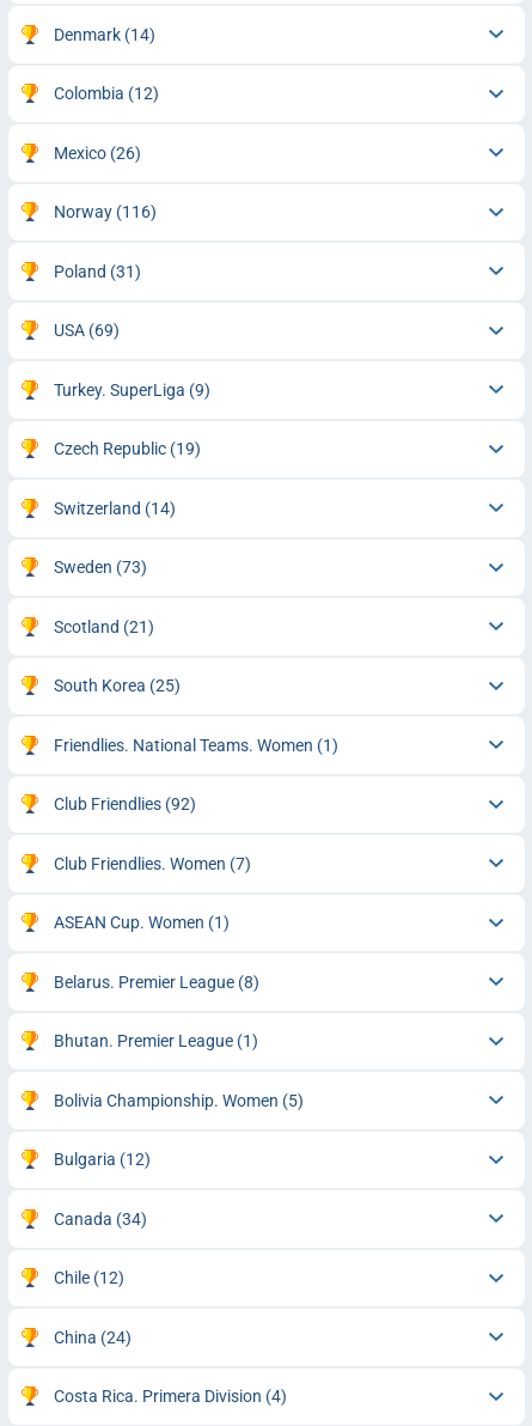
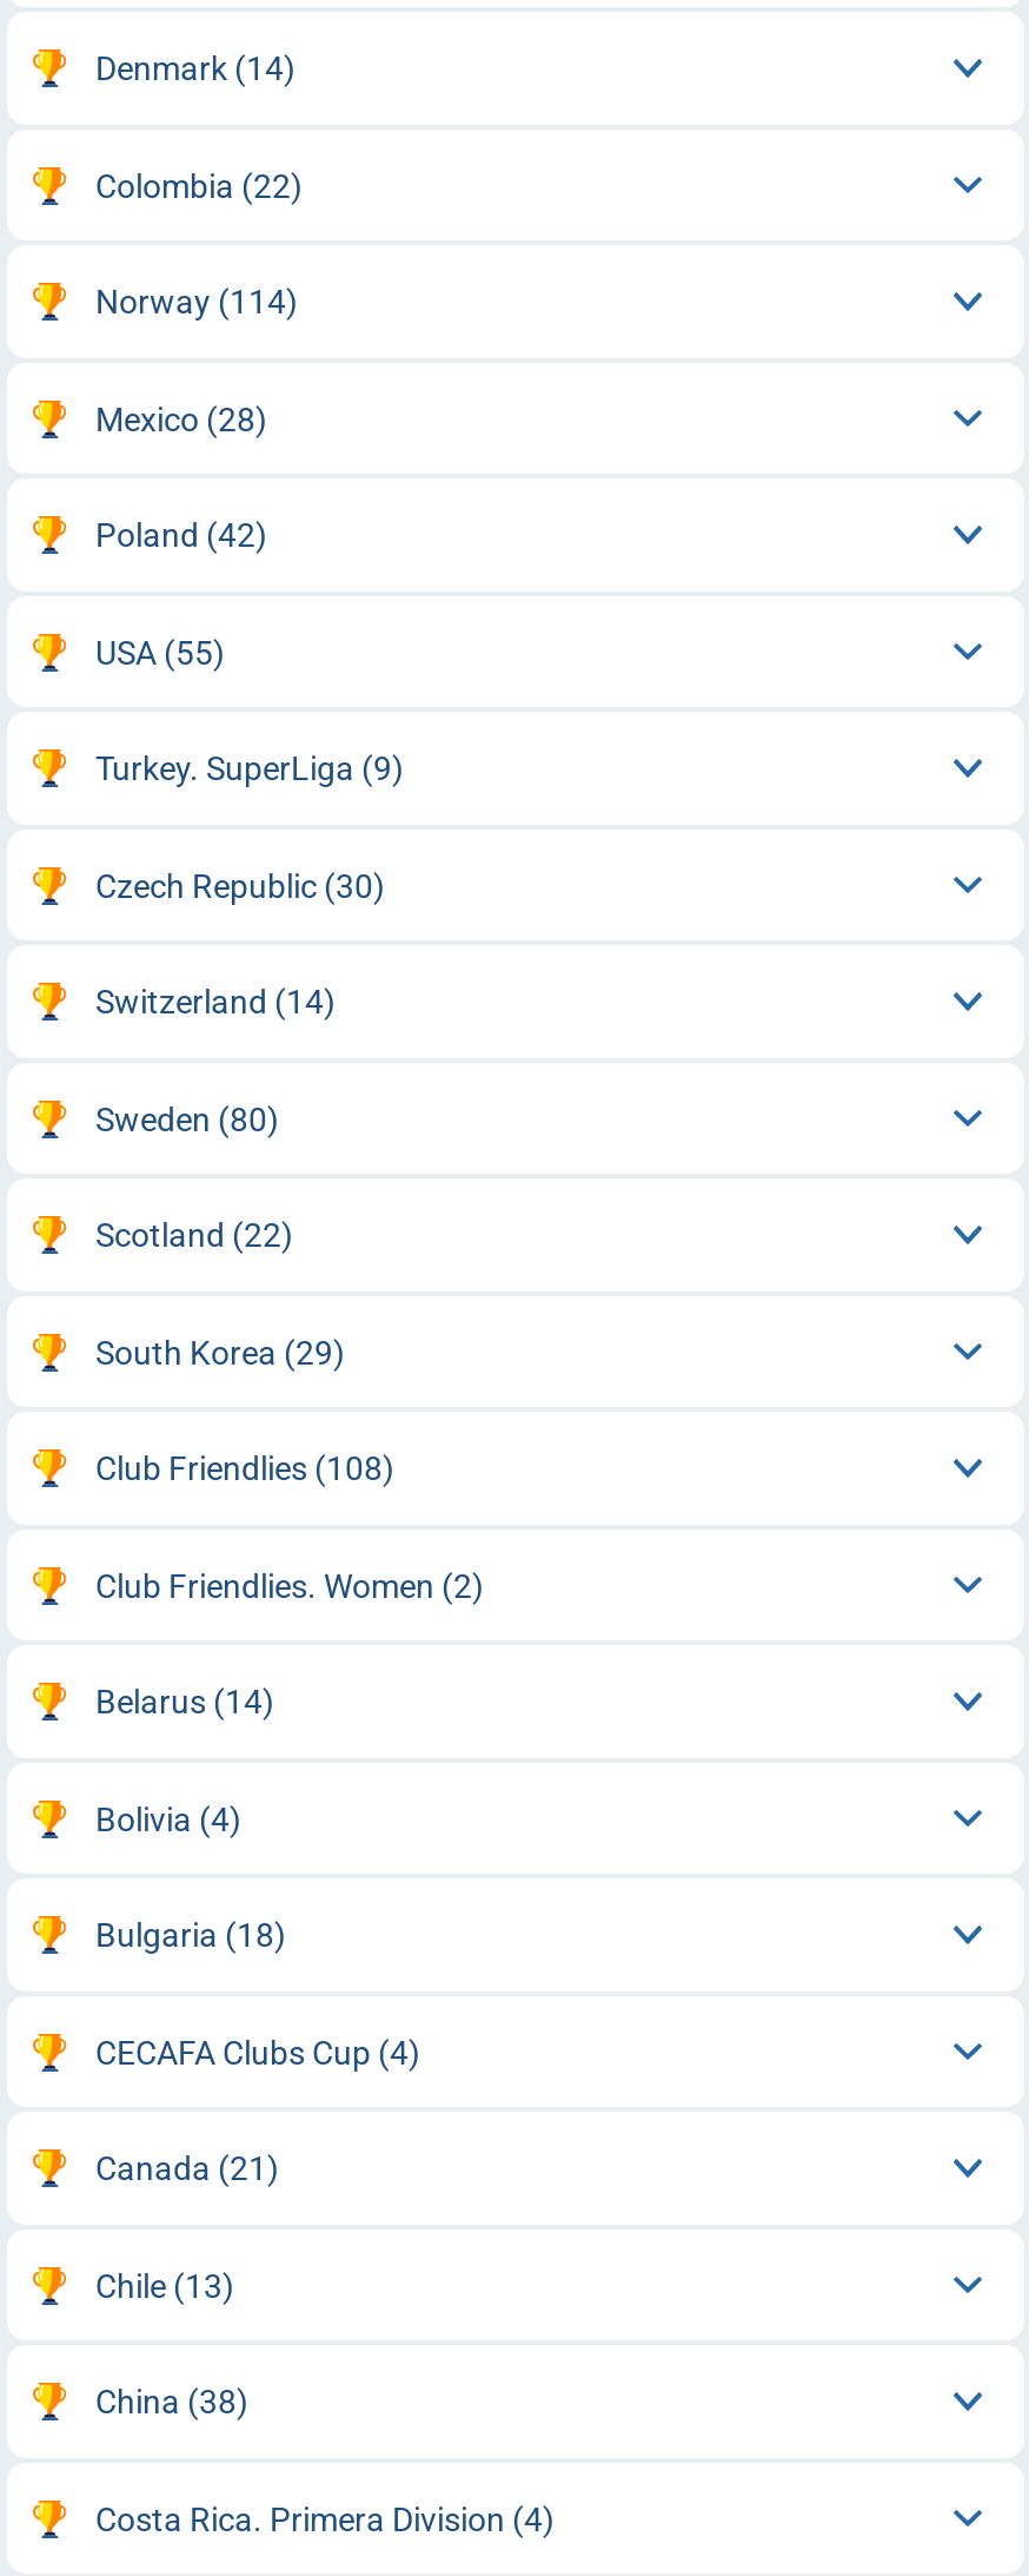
- Colombia (12)
+ Colombia (22)

- Mexico (26)
+ Norway (114)

- Norway (116)
+ Mexico (28)

- Poland (31)
+ Poland (42)

- USA (69)
+ USA (55)

- Czech Republic (19)
+ Czech Republic (30)

- Sweden (73)
- Scotland (21)
- South Korea (25)
- Friendlies. National Teams. Women (1)
- Club Friendlies (92)
- Club Friendlies. Women (7)
- ASEAN Cup. Women (1)
- Belarus. Premier League (8)
- Bhutan. Premier League (1)
- Bolivia Championship. Women (5)
- Bulgaria (12)
- Canada (34)
- Chile (12)
- China (24)
+ Sweden (80)
+ Scotland (22)
+ South Korea (29)
+ Club Friendlies (108)
+ Club Friendlies. Women (2)
+ Belarus (14)
+ Bolivia (4)
+ Bulgaria (18)
+ CECAFA Clubs Cup (4)
+ Canada (21)
+ Chile (13)
+ China (38)
